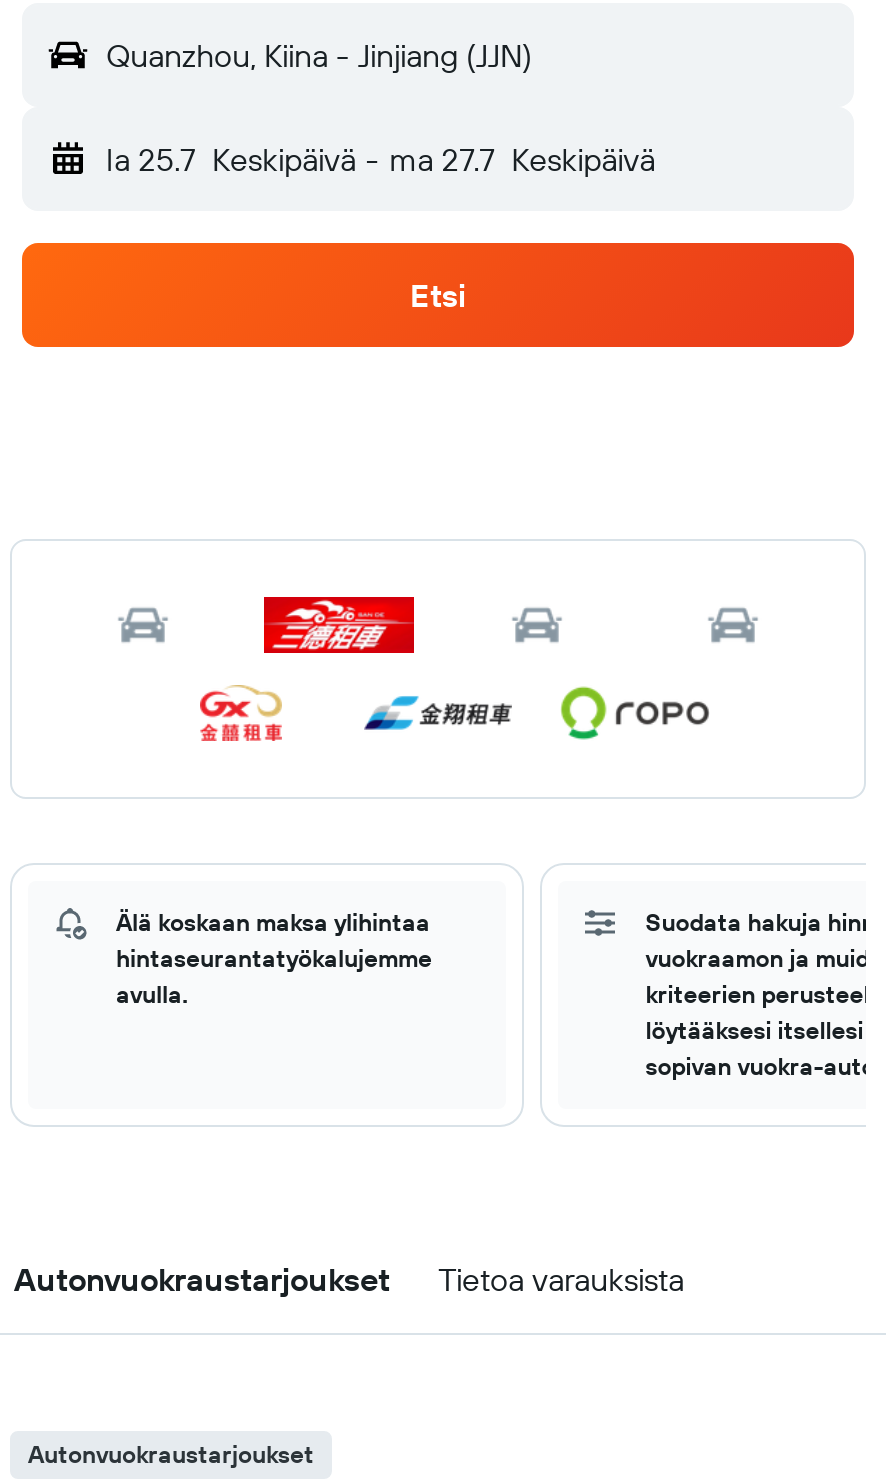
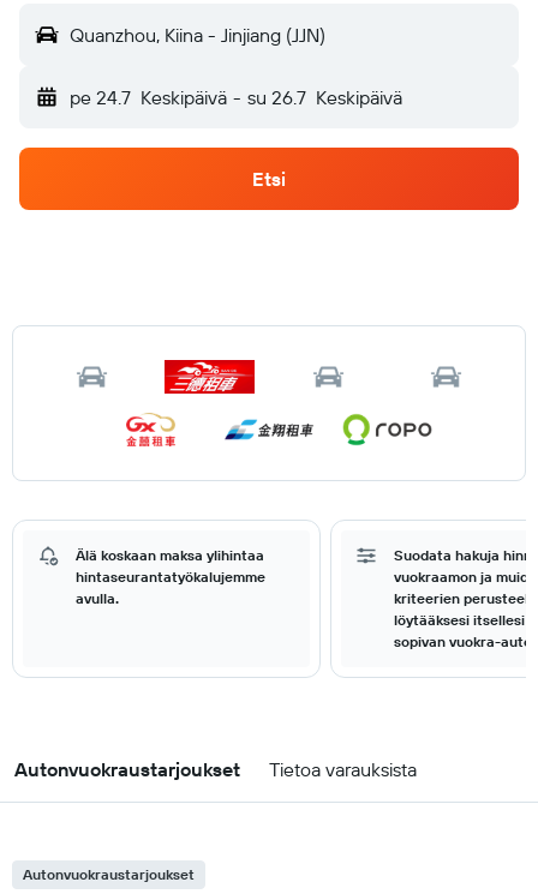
- la 25.7 Keskipäivä - ma 27.7 Keskipäivä
+ pe 24.7 Keskipäivä - su 26.7 Keskipäivä
